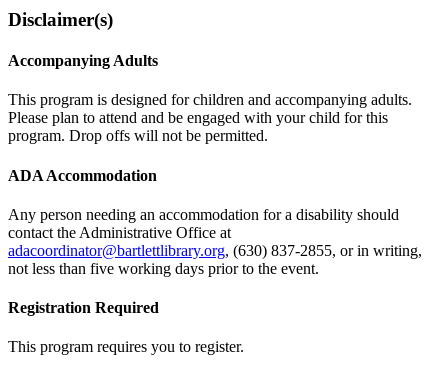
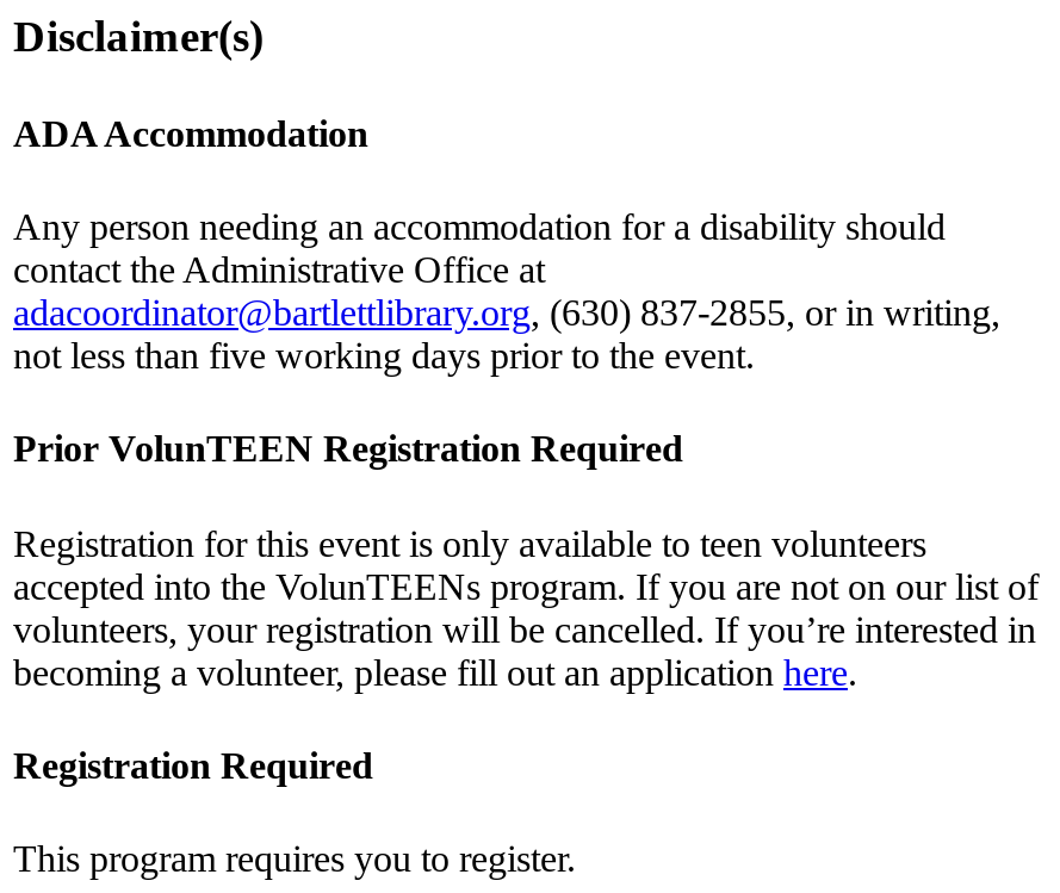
- Accompanying Adults
- This program is designed for children and accompanying adults.
- Please plan to attend and be engaged with your child for this
- program. Drop offs will not be permitted.

moved up: ADA Accommodation | Any person needing an accommodation for a disability should | contact the Administrative Office at | adacoordinator@bartlettlibrary.org, (630) 837-2855, or in writing, | not less than five working days prior to the event.

+ Prior VolunTEEN Registration Required
+ Registration for this event is only available to teen volunteers
+ accepted into the VolunTEENs program. If you are not on our list of
+ volunteers, your registration will be cancelled. If you’re interested in
+ becoming a volunteer, please fill out an application here.
